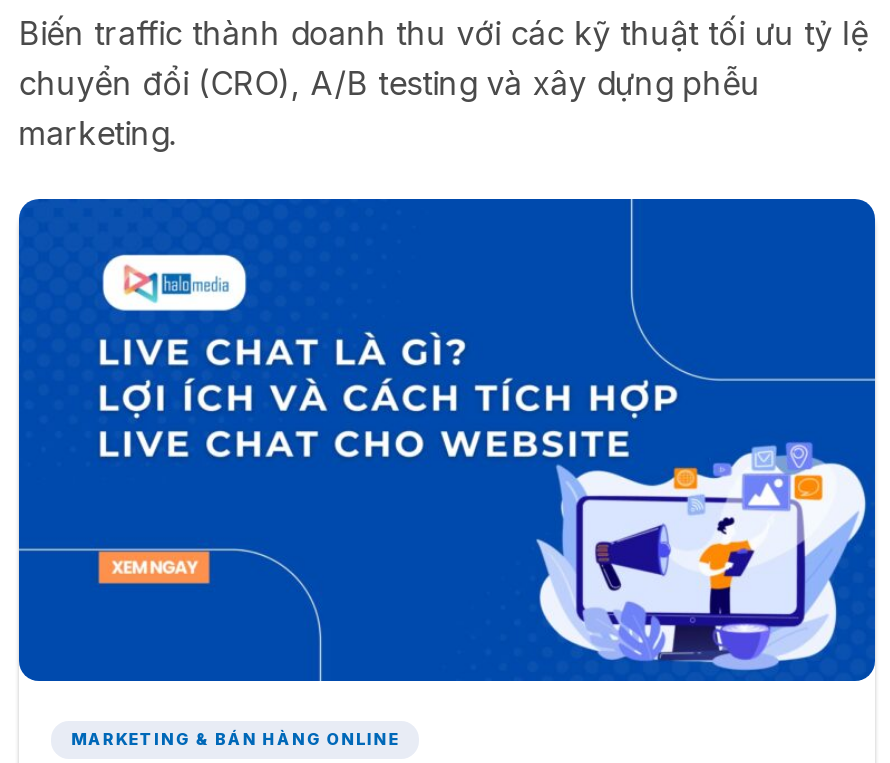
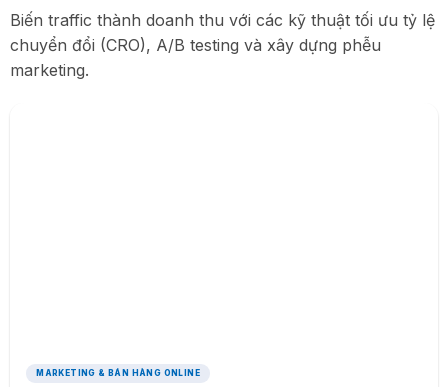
- [image]
